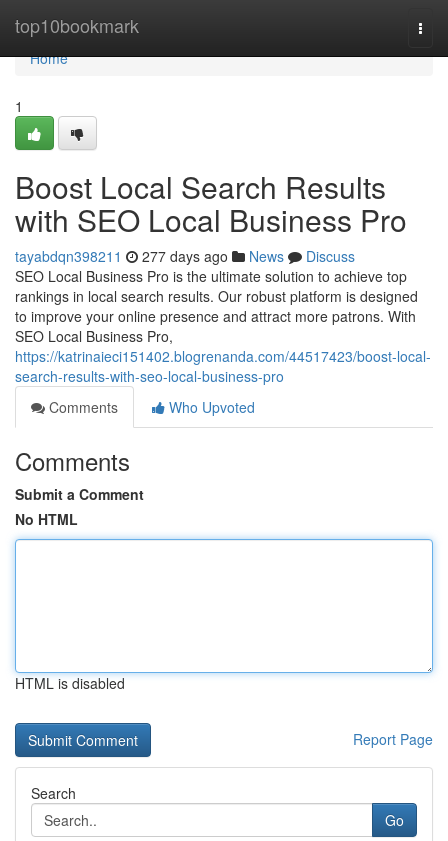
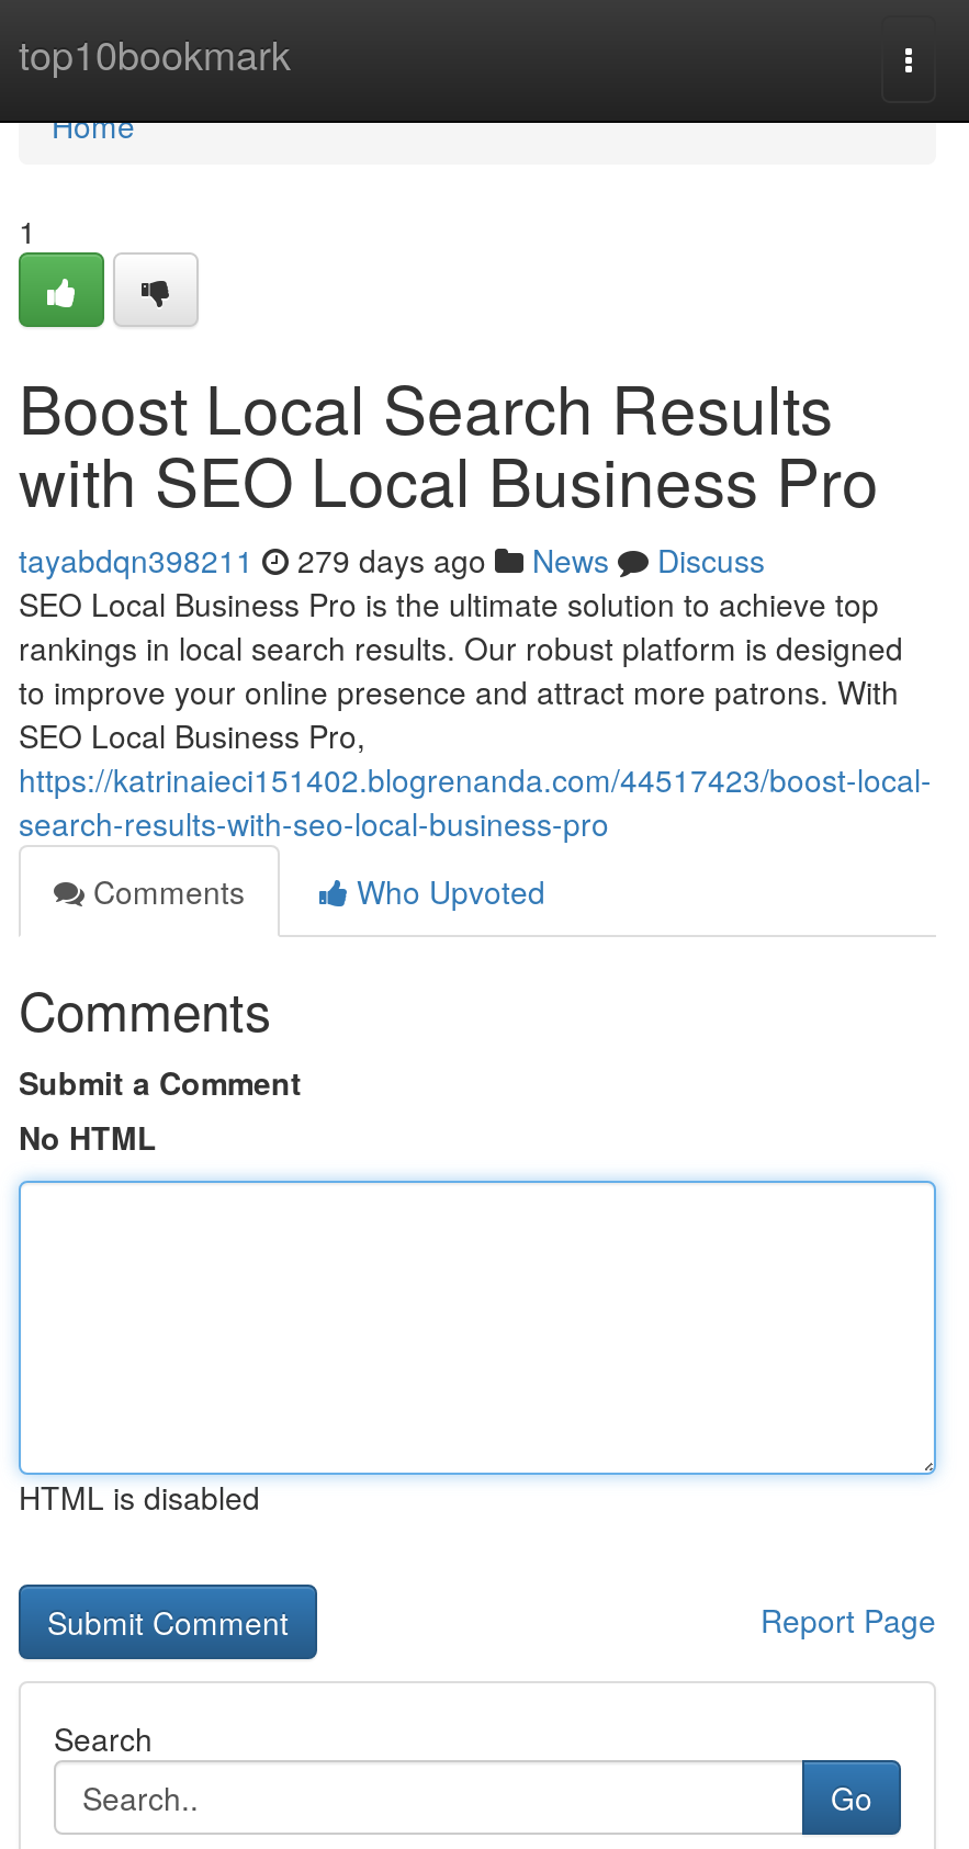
- tayabdqn398211 277 days ago News Discuss
+ tayabdqn398211 279 days ago News Discuss
